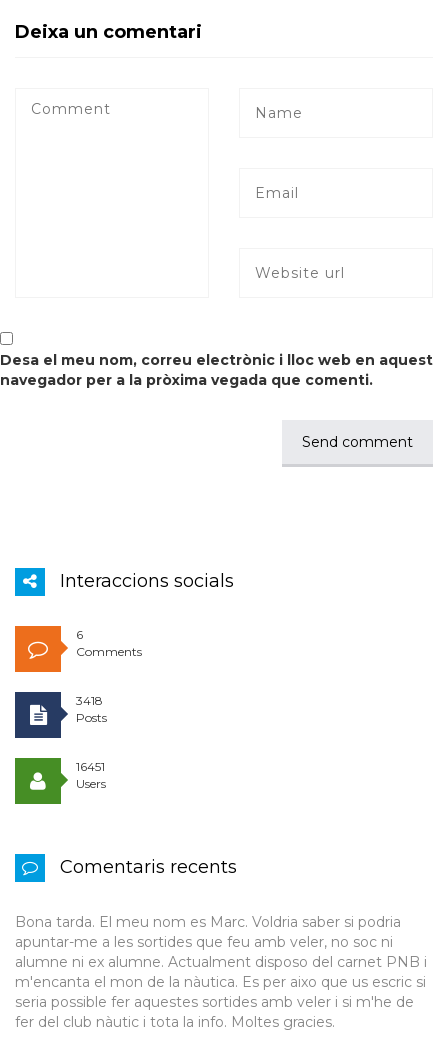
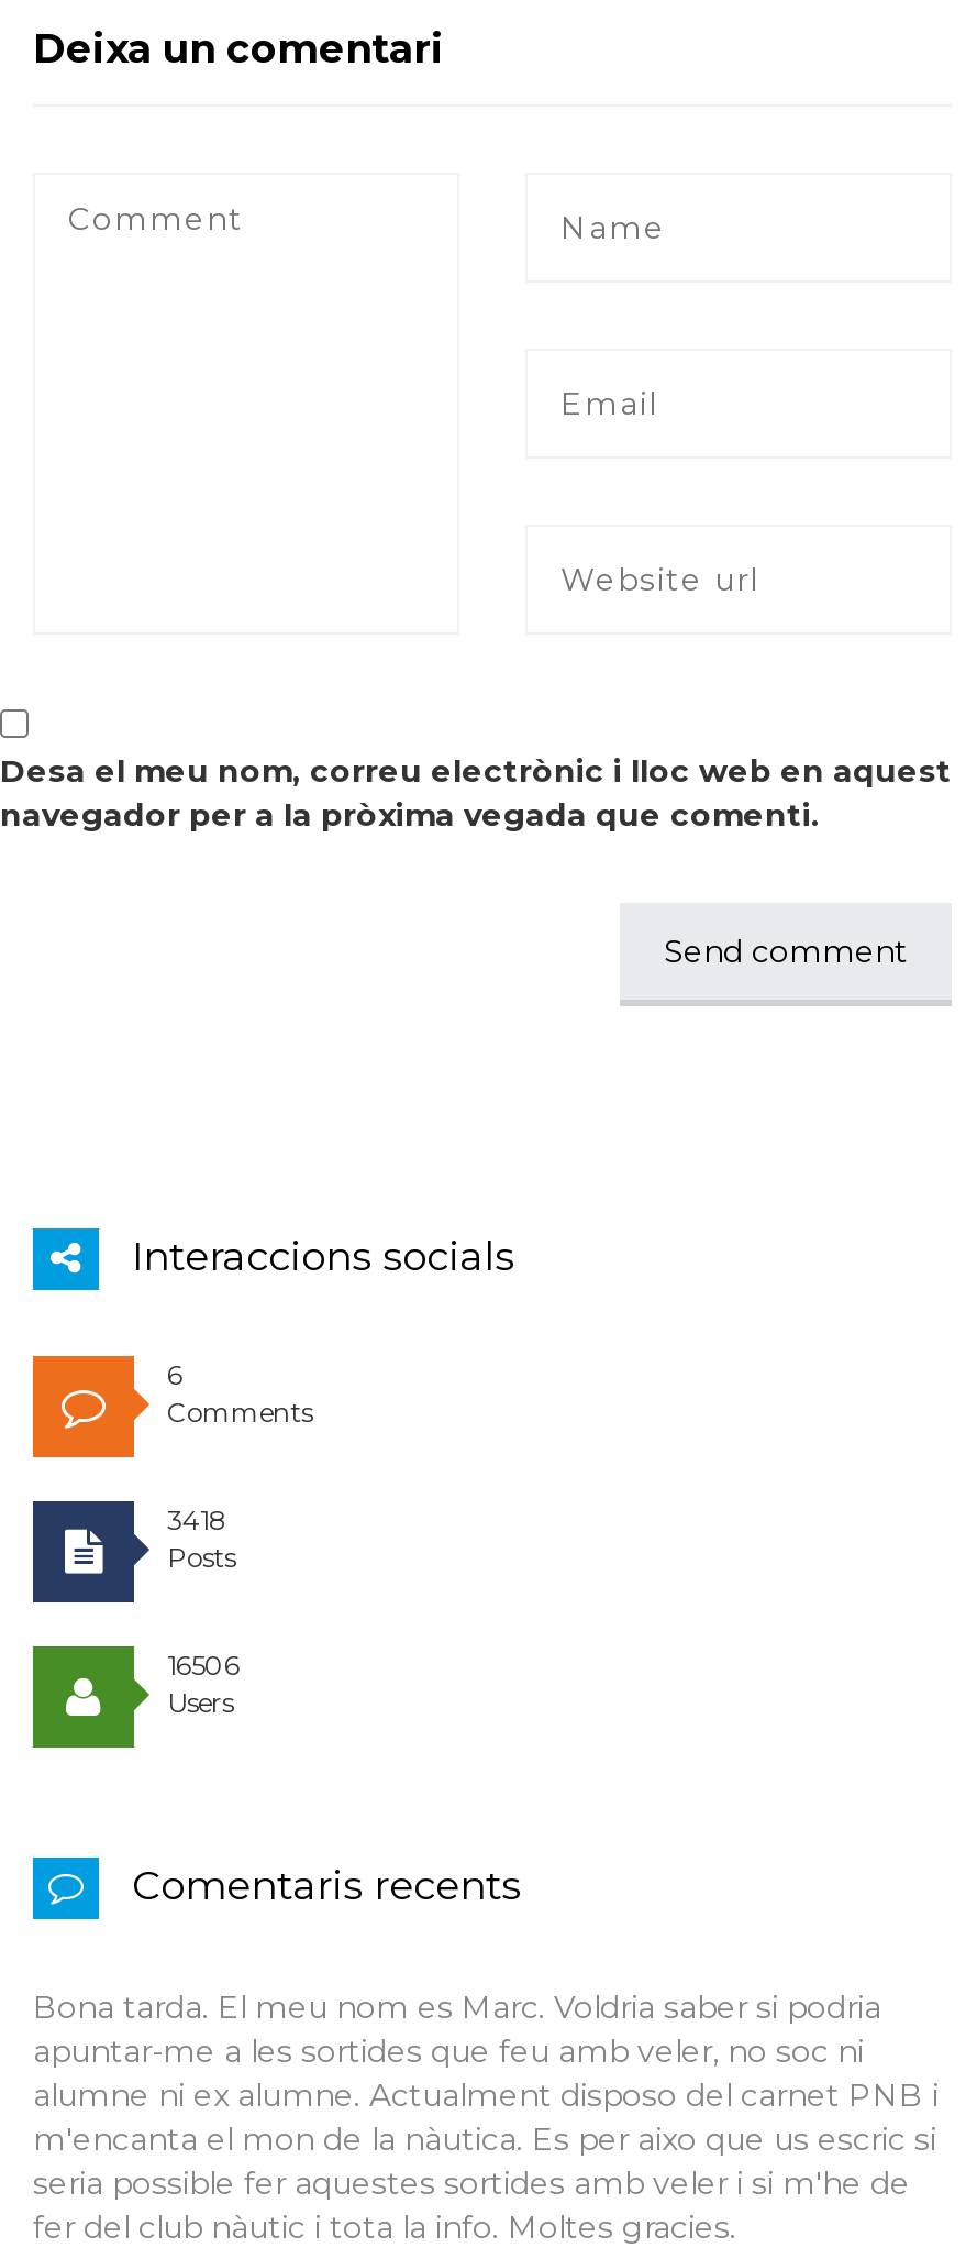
- 16451
+ 16506
